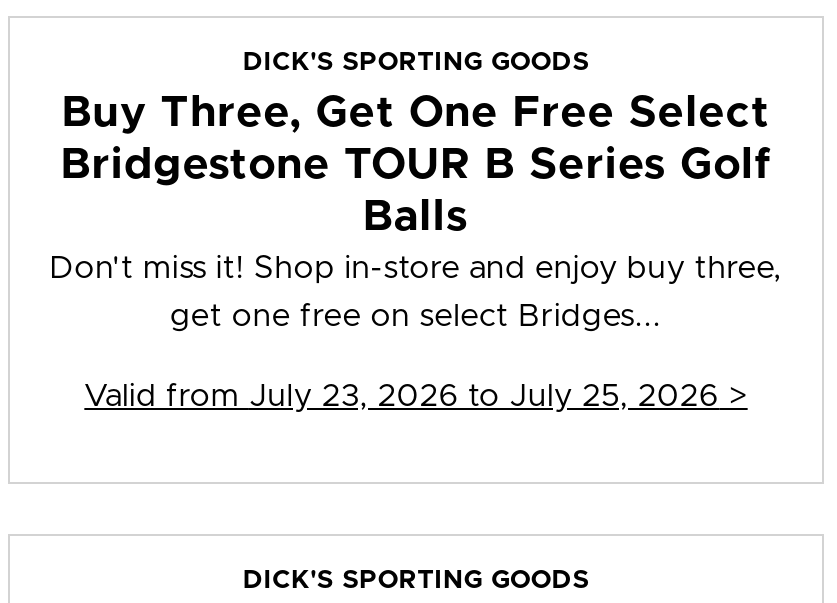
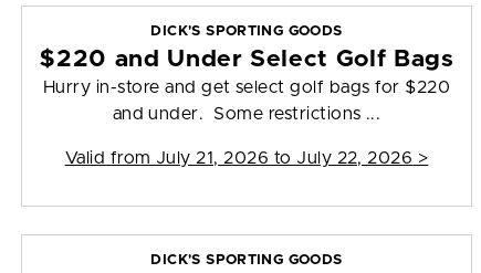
- Buy Three, Get One Free Select
- Bridgestone TOUR B Series Golf
- Balls
- Don't miss it! Shop in-store and enjoy buy three,
+ $220 and Under Select Golf Bags
+ Hurry in-store and get select golf bags for $220

- get one free on select Bridges...
+ and under. Some restrictions ...

- Valid from July 23, 2026 to July 25, 2026 >
+ Valid from July 21, 2026 to July 22, 2026 >
